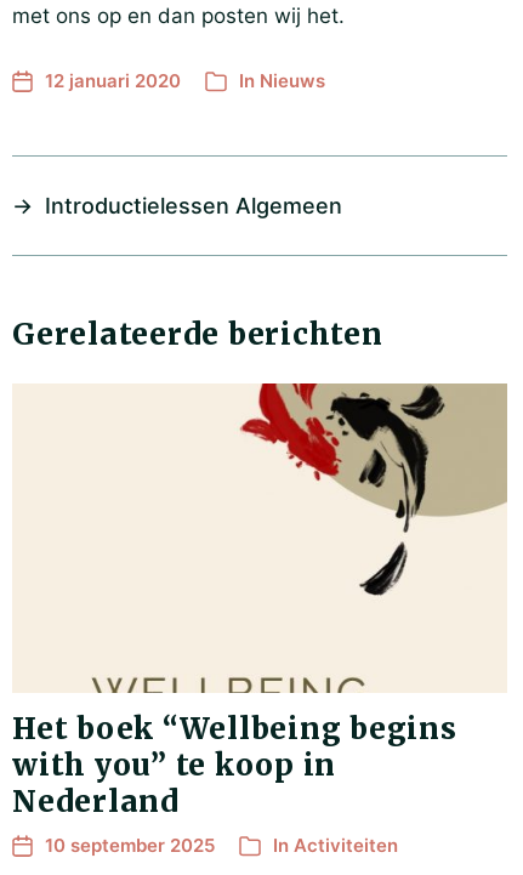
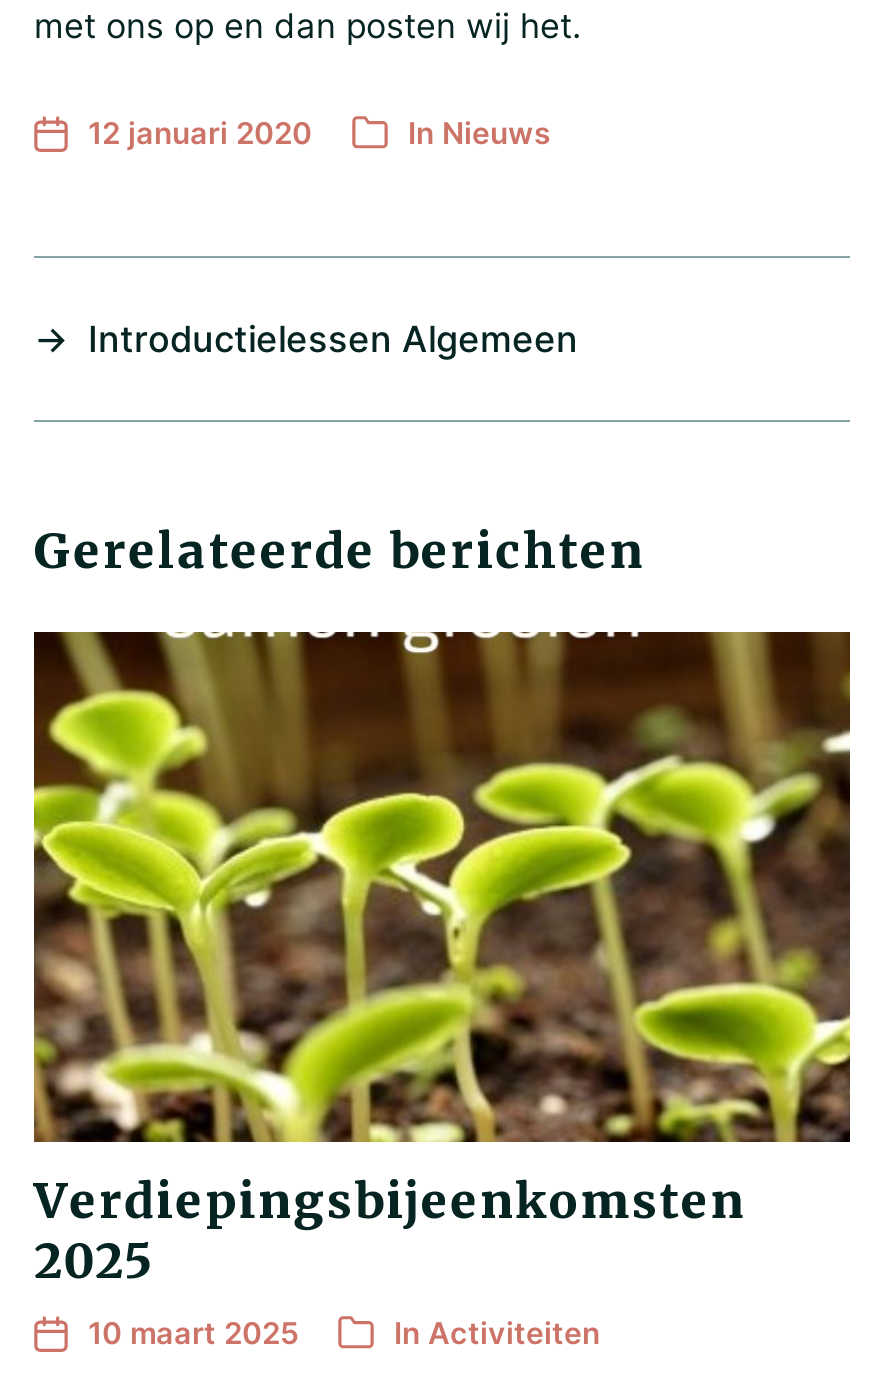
- [image]
- Het boek “Wellbeing begins
- with you” te koop in
- Nederland
- 10 september 2025
+ [image]
+ Verdiepingsbijeenkomsten
+ 2025
+ 10 maart 2025
